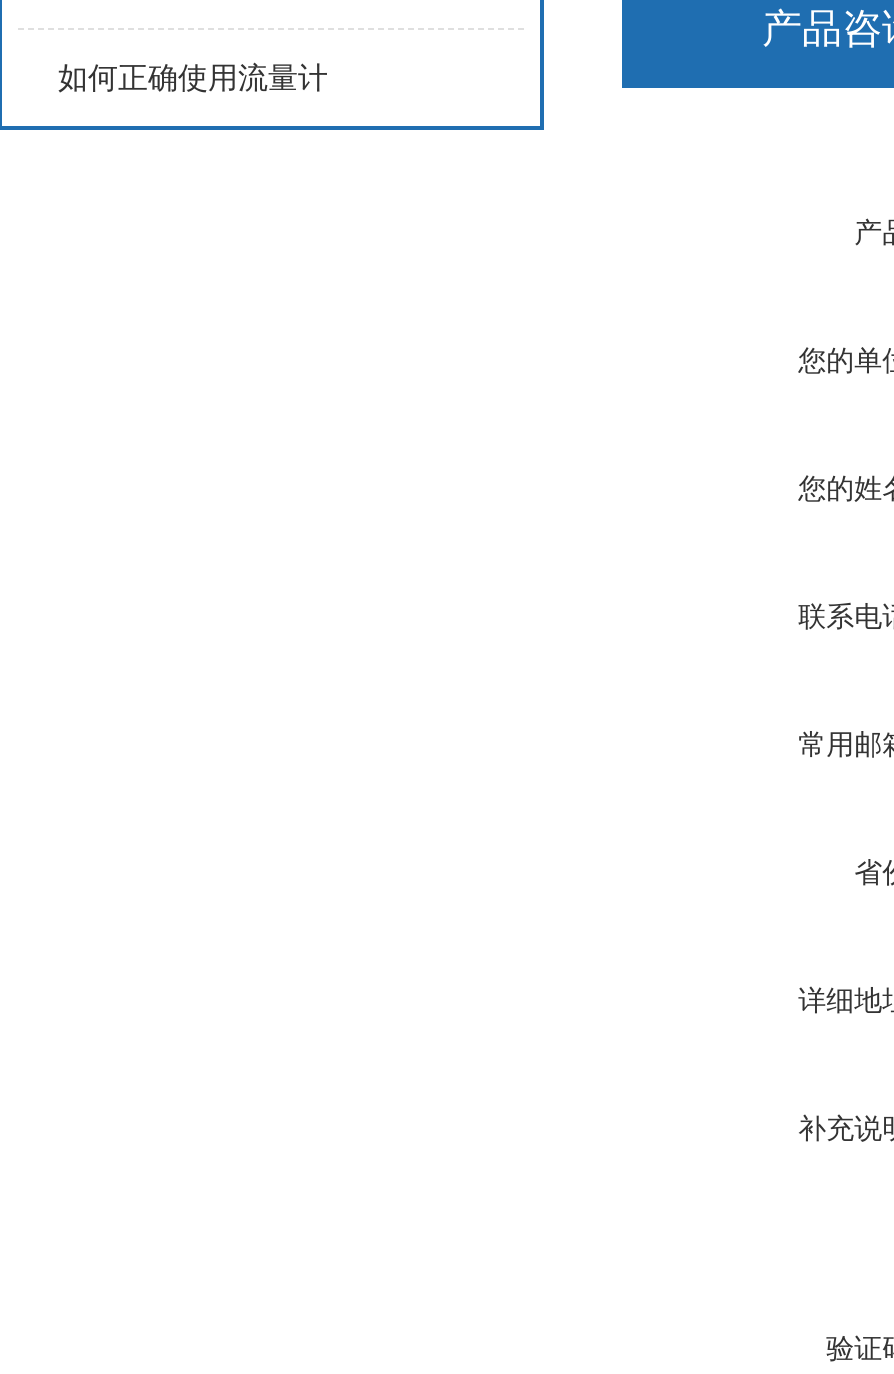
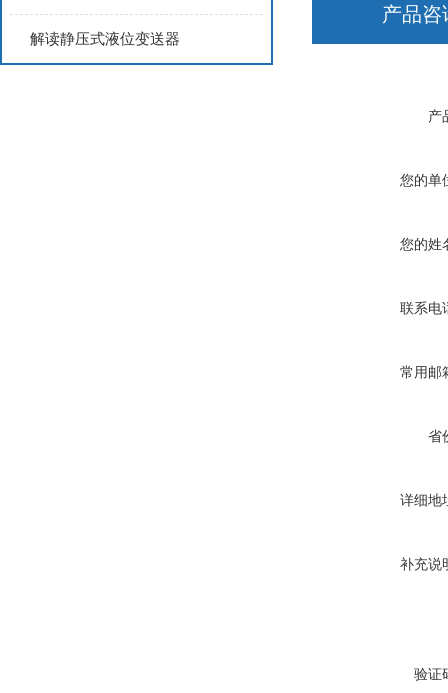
- 如何正确使用流量计
+ 解读静压式液位变送器
